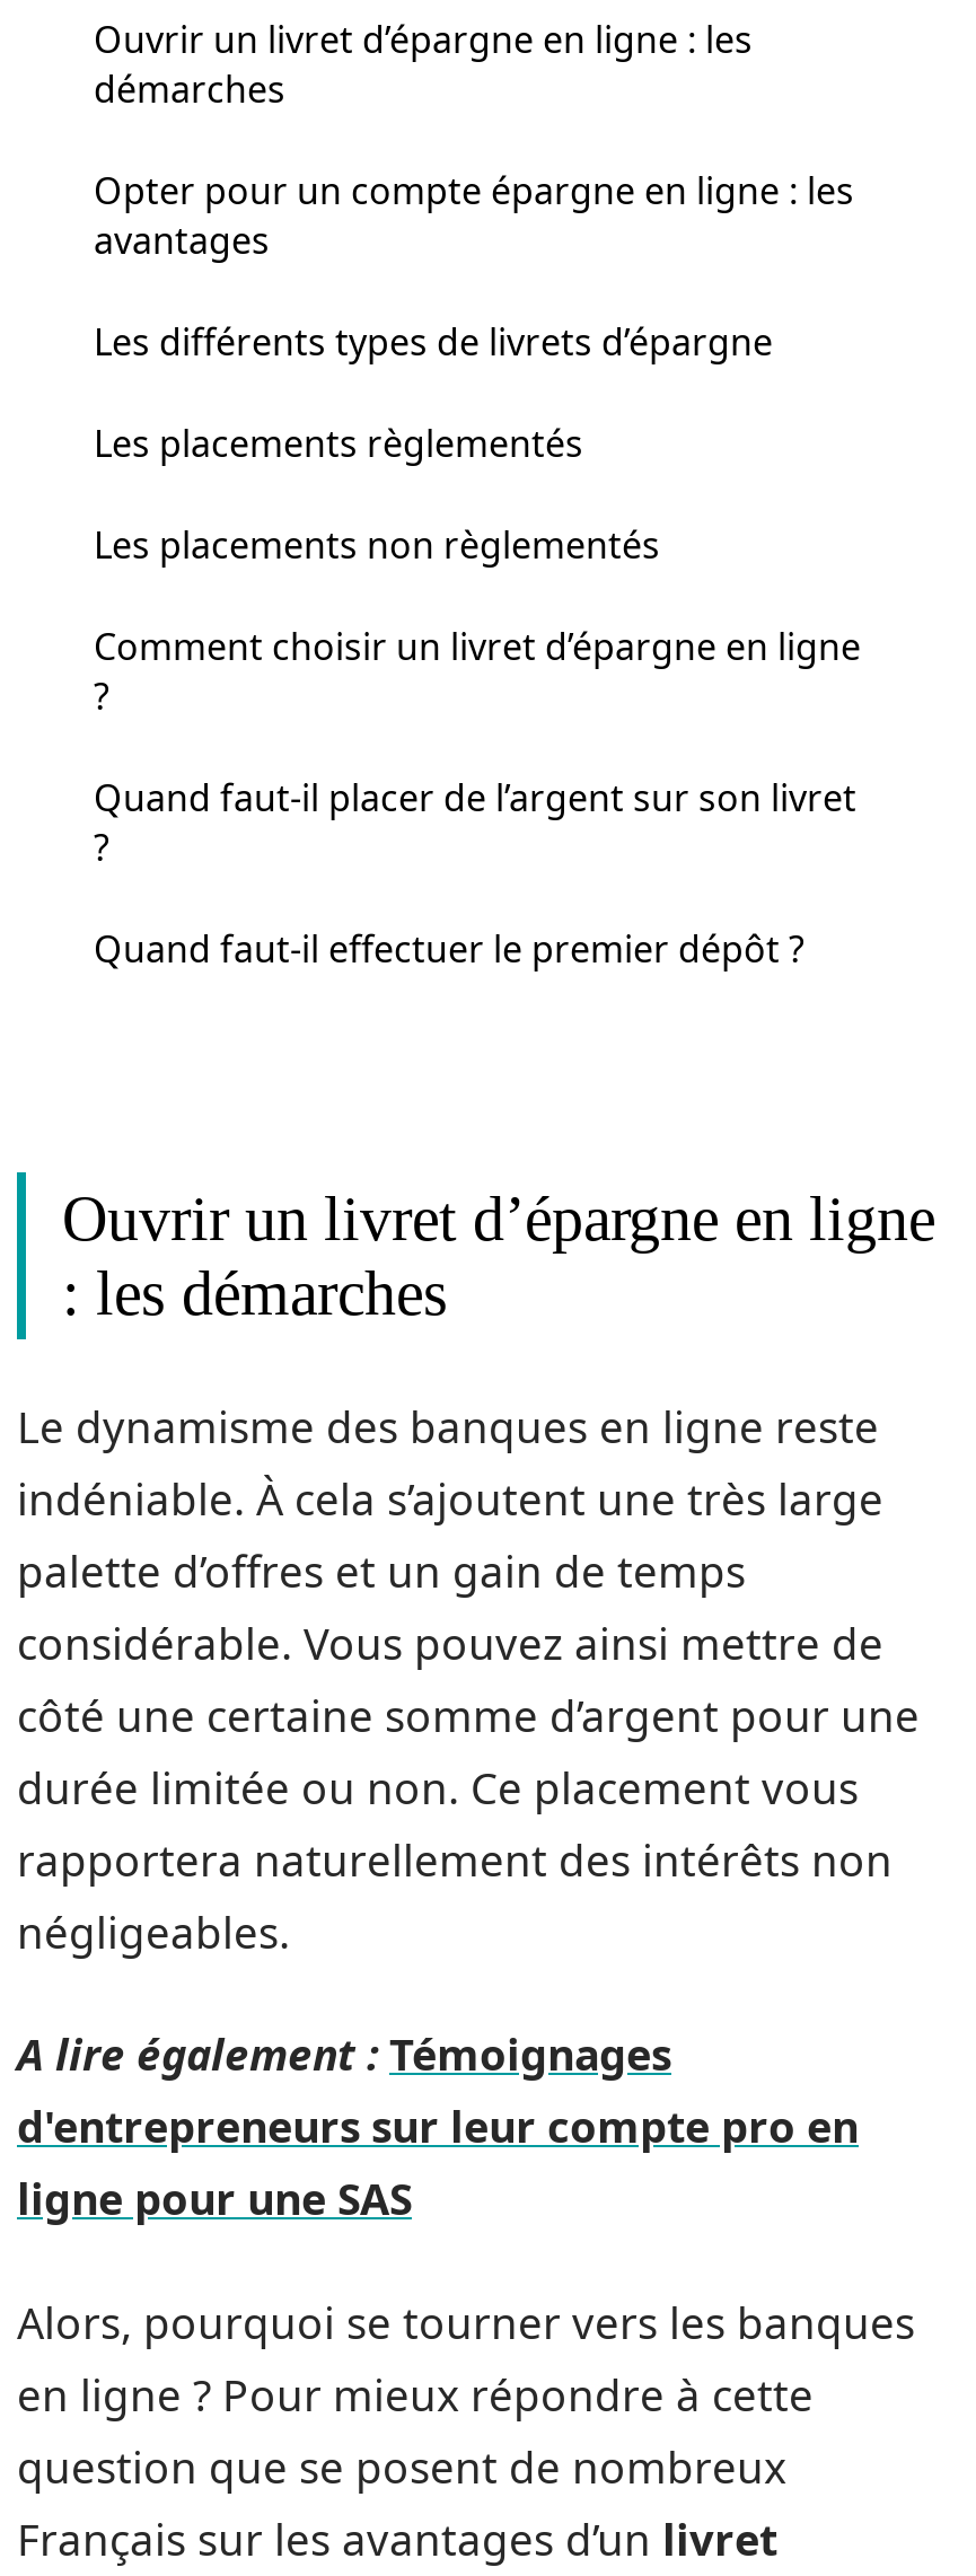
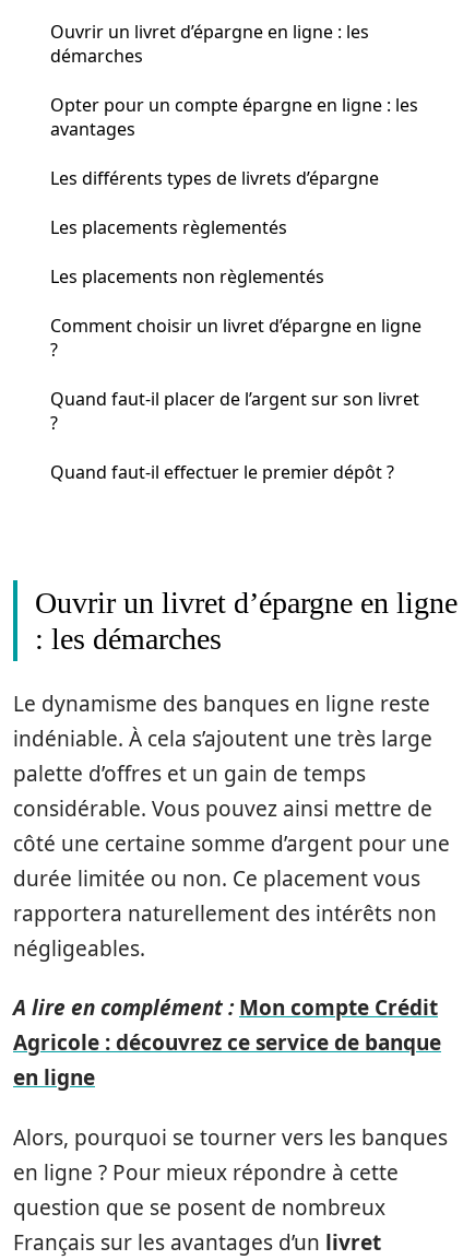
- A lire également : Témoignages
- d'entrepreneurs sur leur compte pro en
- ligne pour une SAS
+ A lire en complément : Mon compte Crédit
+ Agricole : découvrez ce service de banque
+ en ligne
